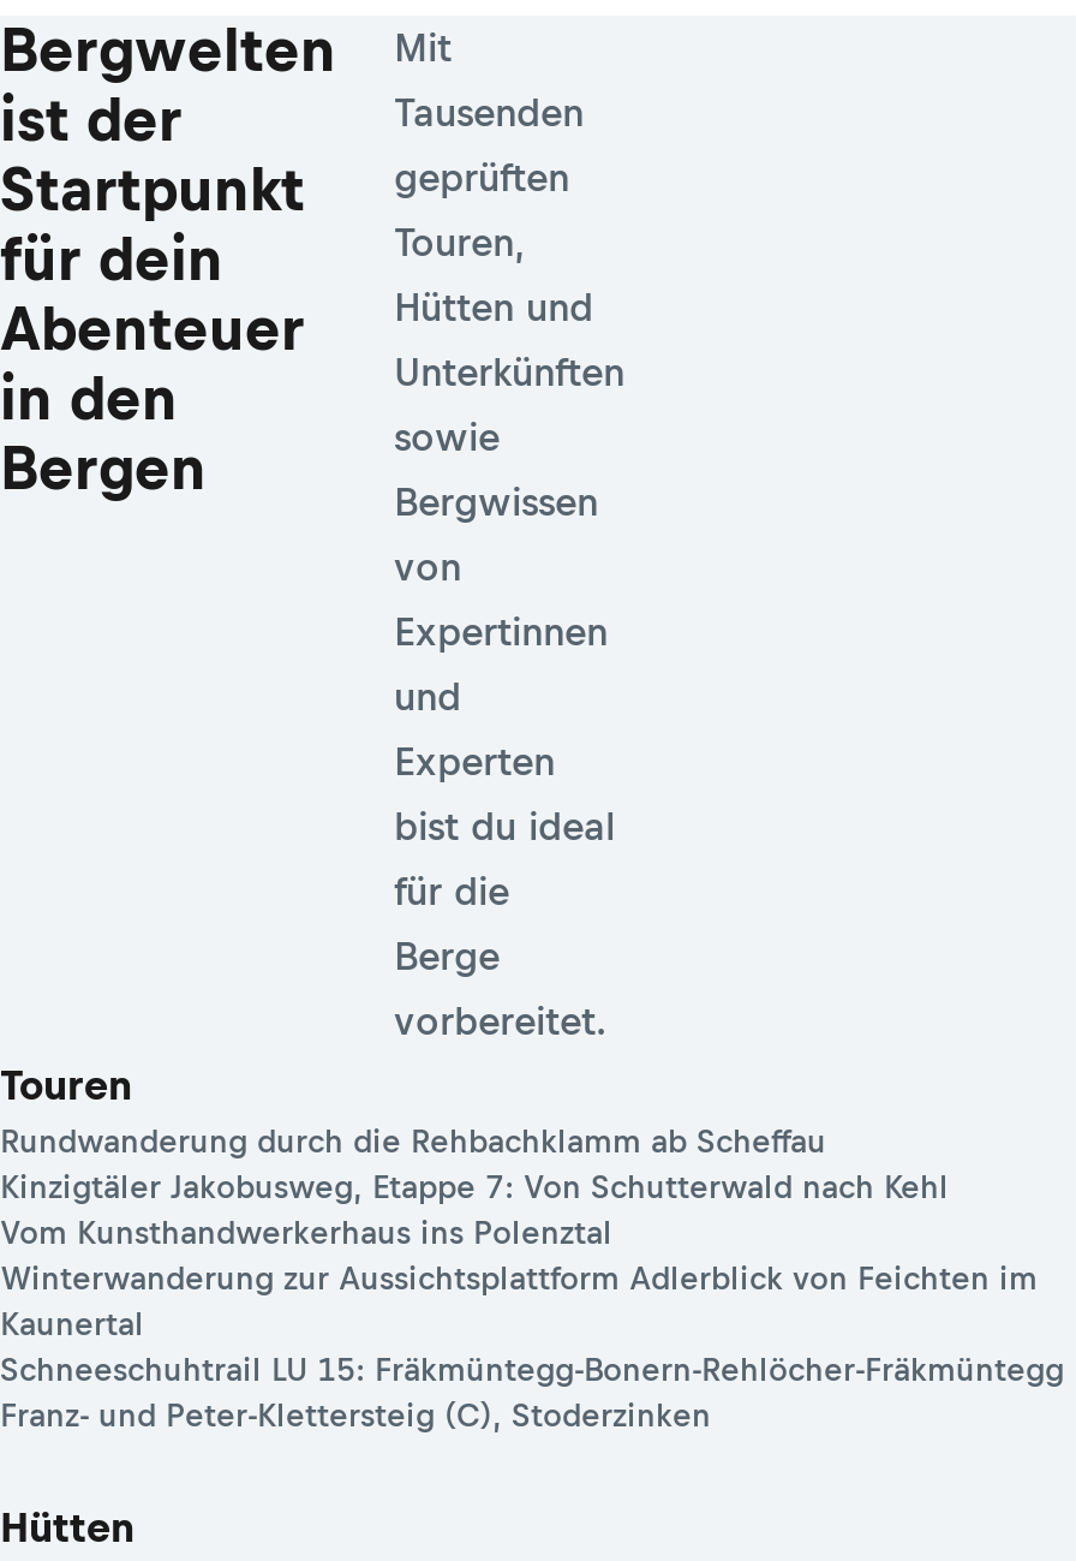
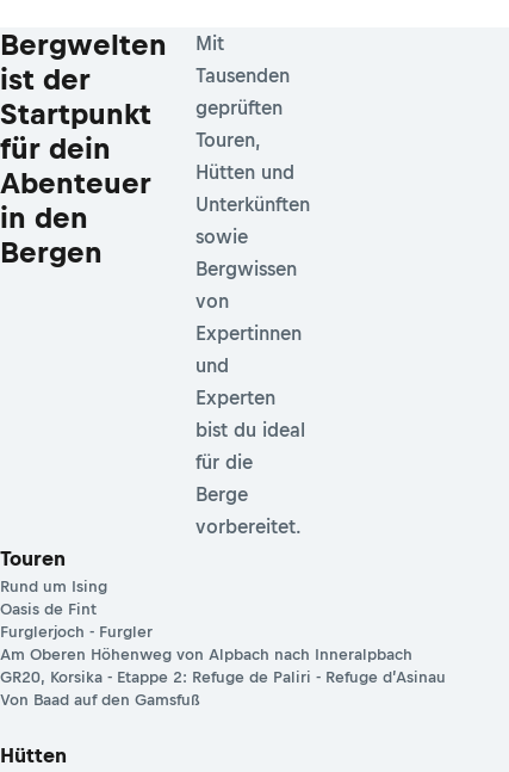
- Rundwanderung durch die Rehbachklamm ab Scheffau
- Kinzigtäler Jakobusweg, Etappe 7: Von Schutterwald nach Kehl
- Vom Kunsthandwerkerhaus ins Polenztal
- Winterwanderung zur Aussichtsplattform Adlerblick von Feichten im
- Kaunertal
- Schneeschuhtrail LU 15: Fräkmüntegg-Bonern-Rehlöcher-Fräkmüntegg
- Franz- und Peter-Klettersteig (C), Stoderzinken
+ Rund um Ising
+ Oasis de Fint
+ Furglerjoch - Furgler
+ Am Oberen Höhenweg von Alpbach nach Inneralpbach
+ GR20, Korsika - Etappe 2: Refuge de Paliri - Refuge d’Asinau
+ Von Baad auf den Gamsfuß
